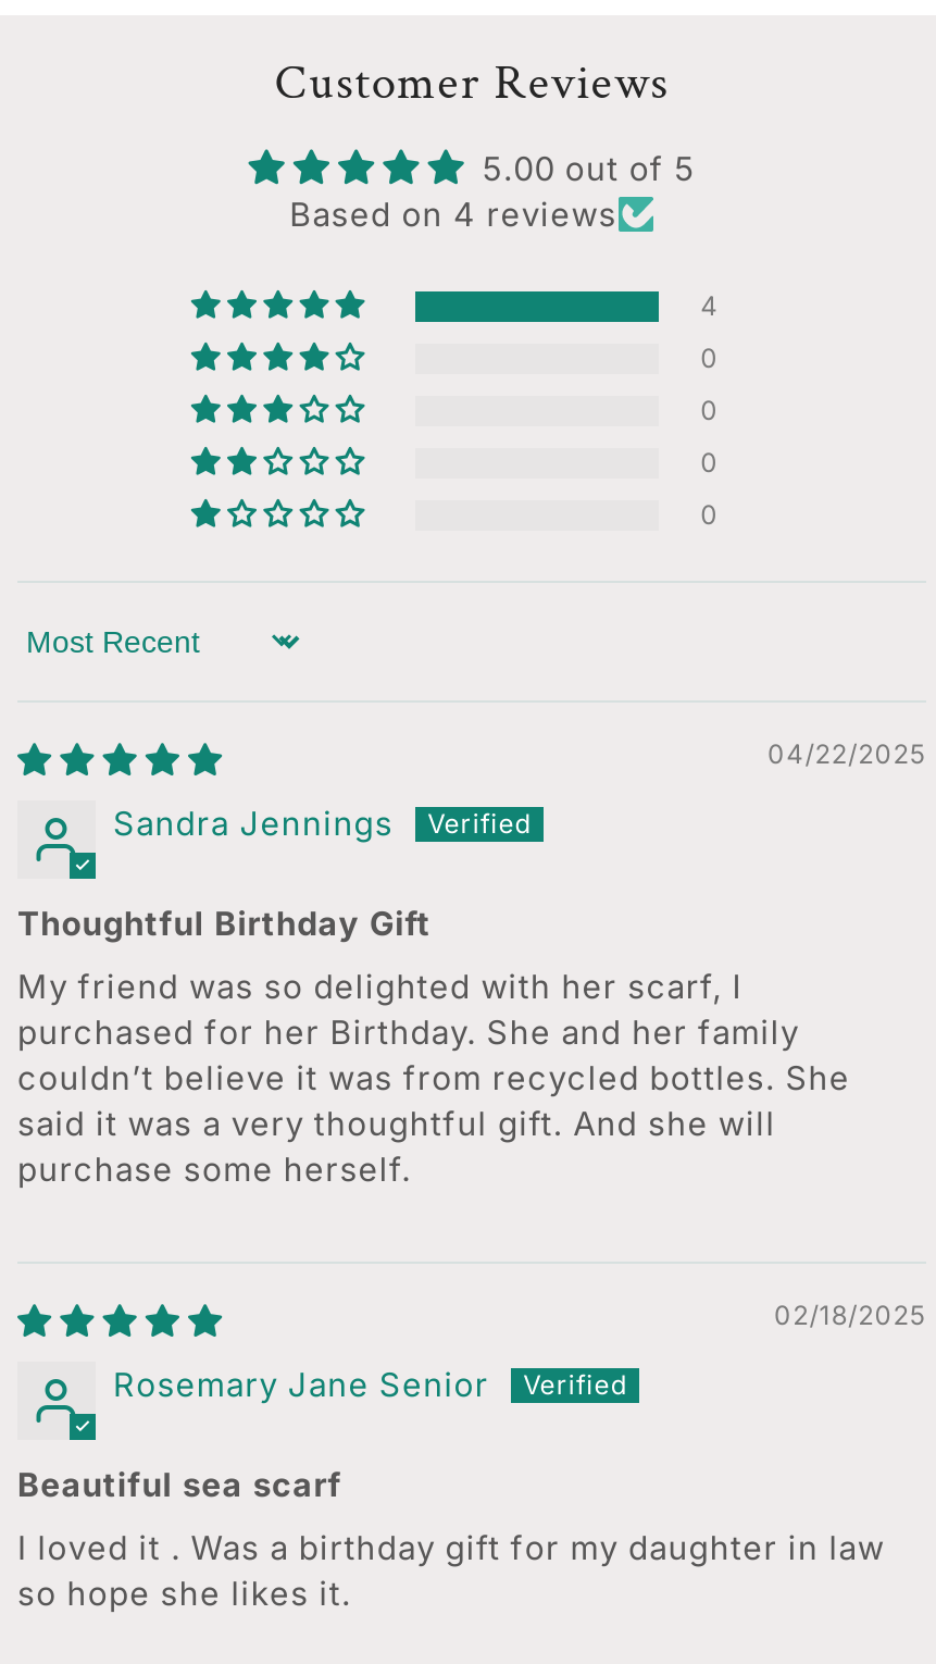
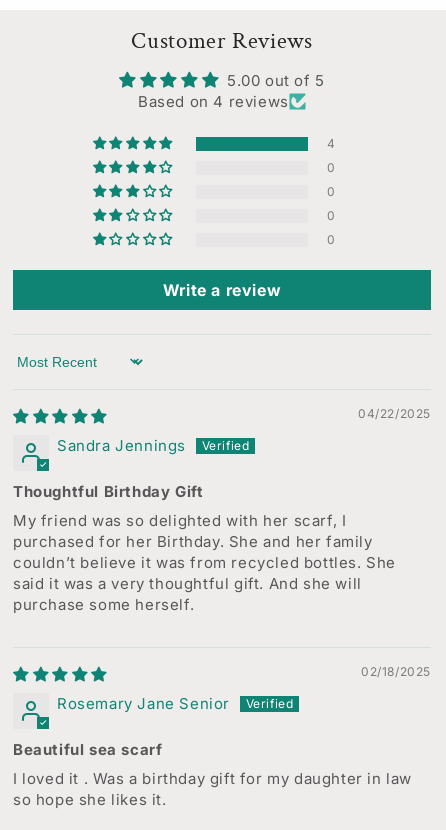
+ Write a review
